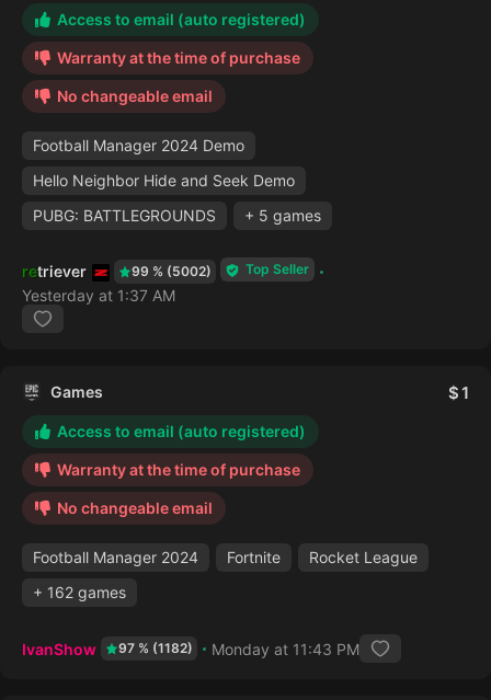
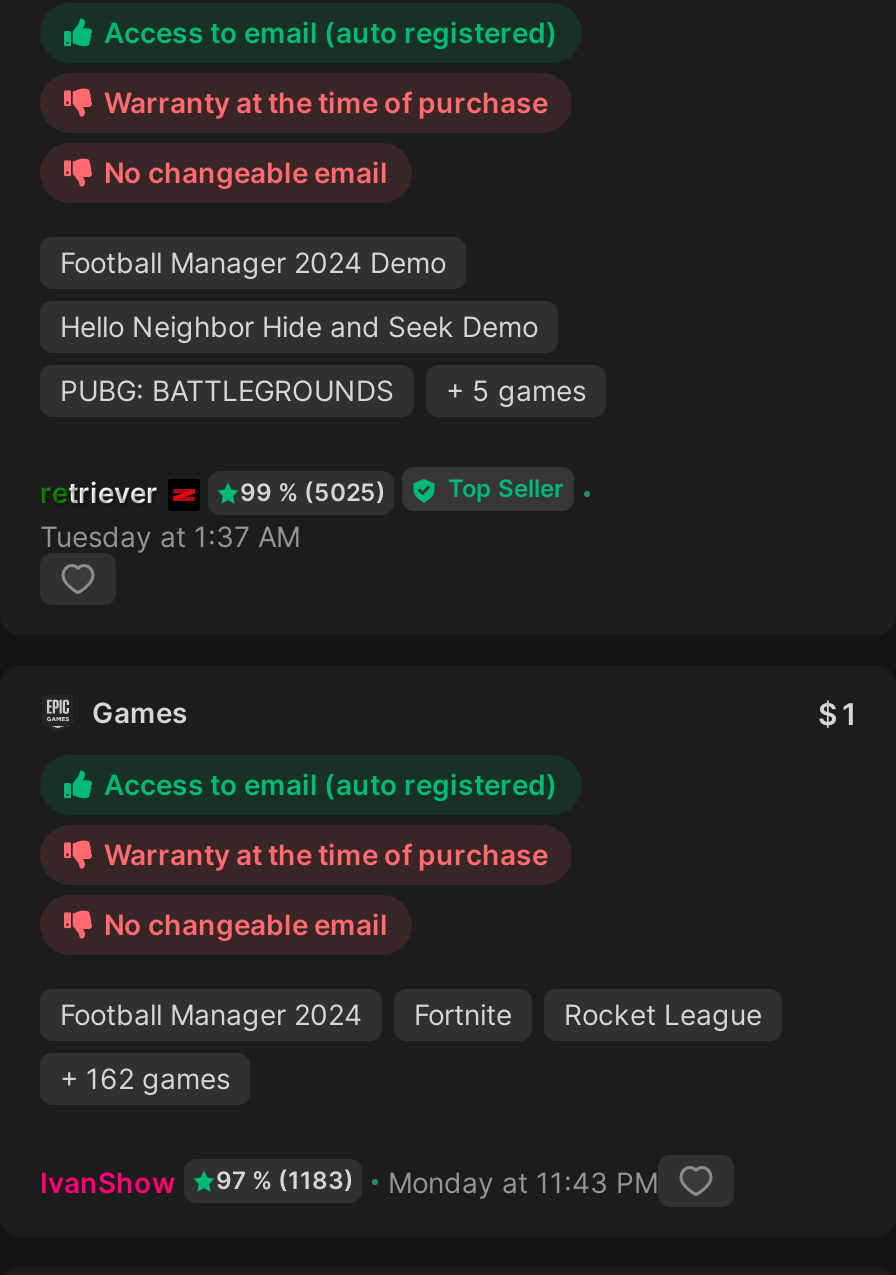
- 99 % (5002)
+ 99 % (5025)

- Yesterday at 1:37 AM
+ Tuesday at 1:37 AM

- IvanShow 97 % (1182) Monday at 11:43 PM
+ IvanShow 97 % (1183) Monday at 11:43 PM
